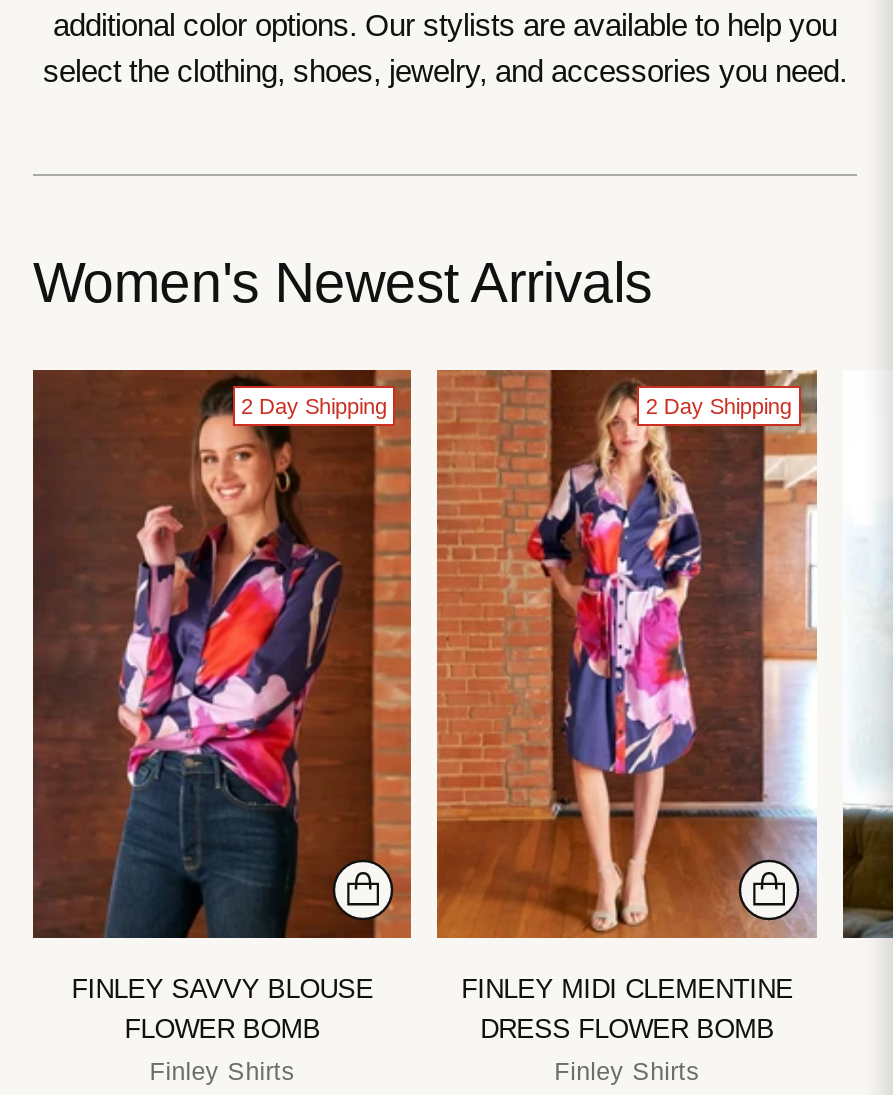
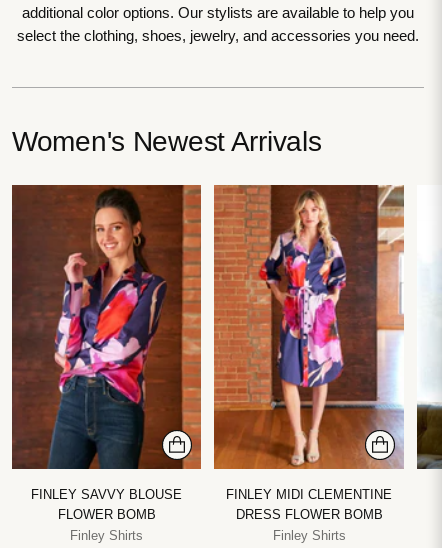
- 2 Day Shipping

- 2 Day Shipping
